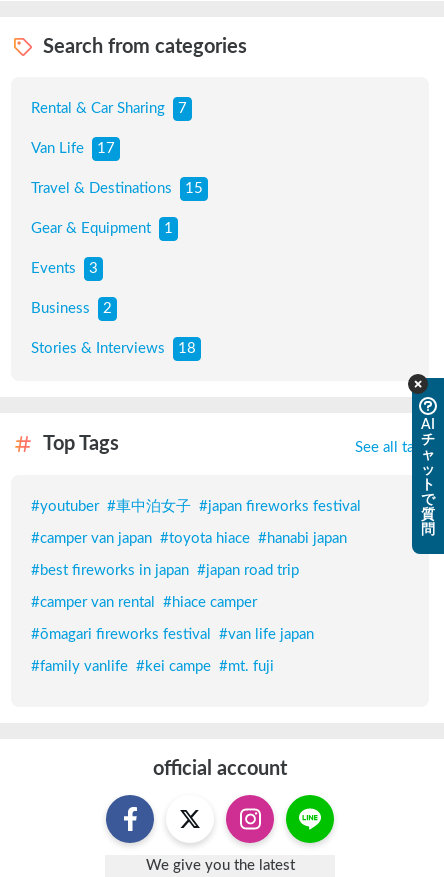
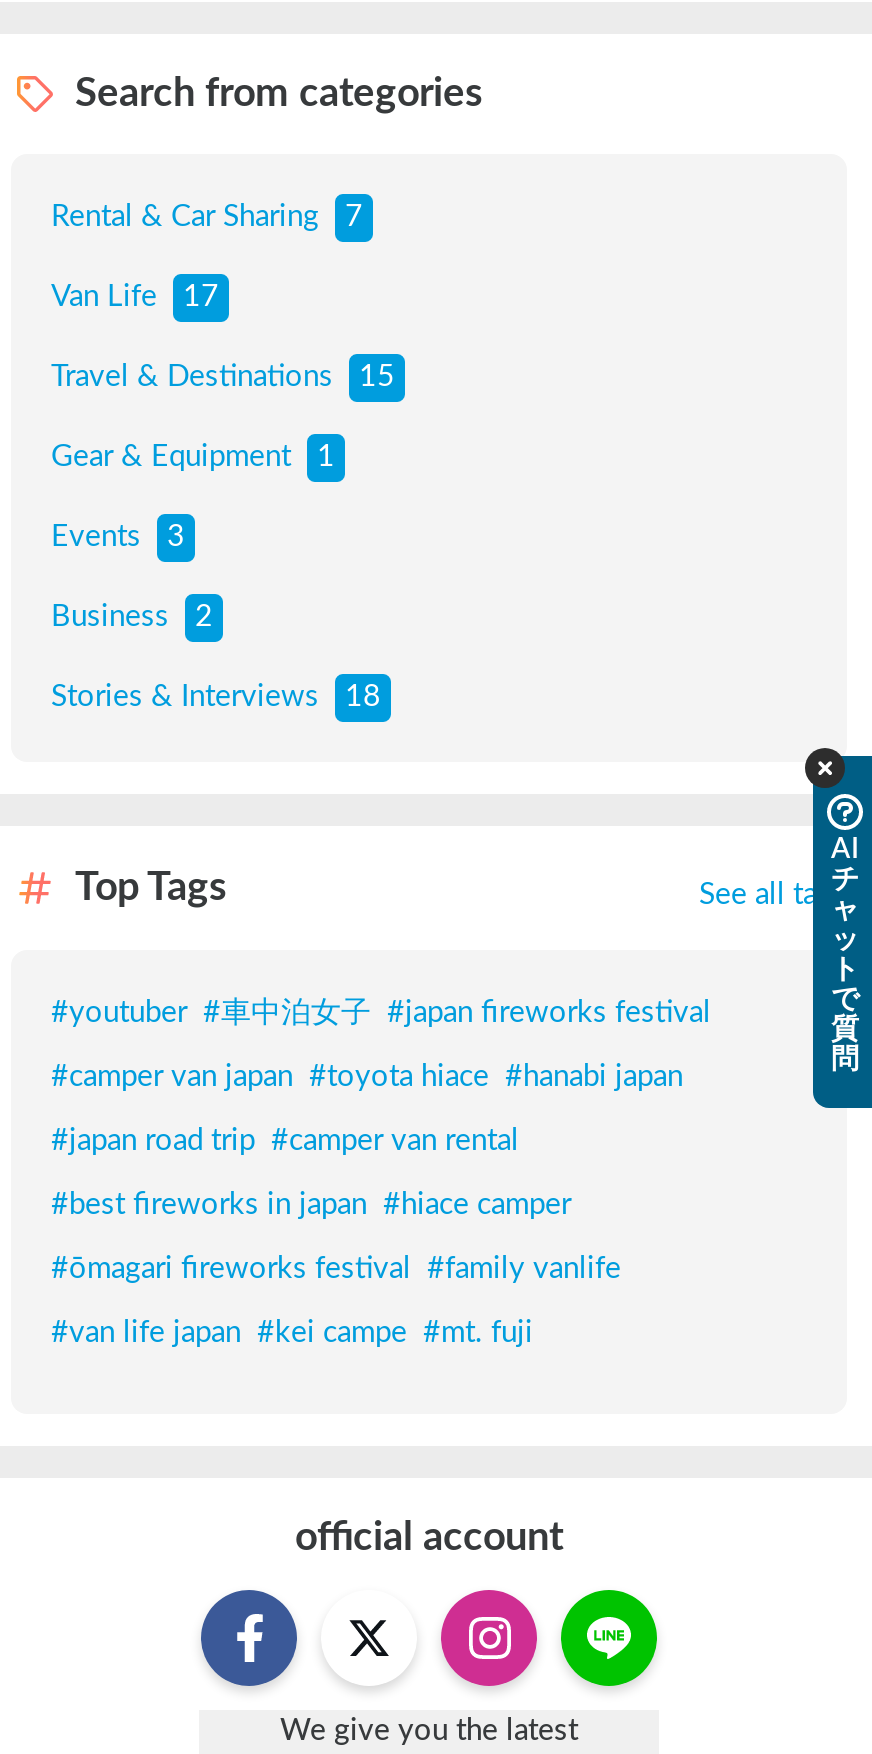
- #best fireworks in japan #japan road trip
+ #japan road trip #camper van rental

- #camper van rental #hiace camper
+ #best fireworks in japan #hiace camper

- #ōmagari fireworks festival #van life japan
+ #ōmagari fireworks festival #family vanlife

- #family vanlife #kei campe #mt. fuji
+ #van life japan #kei campe #mt. fuji
